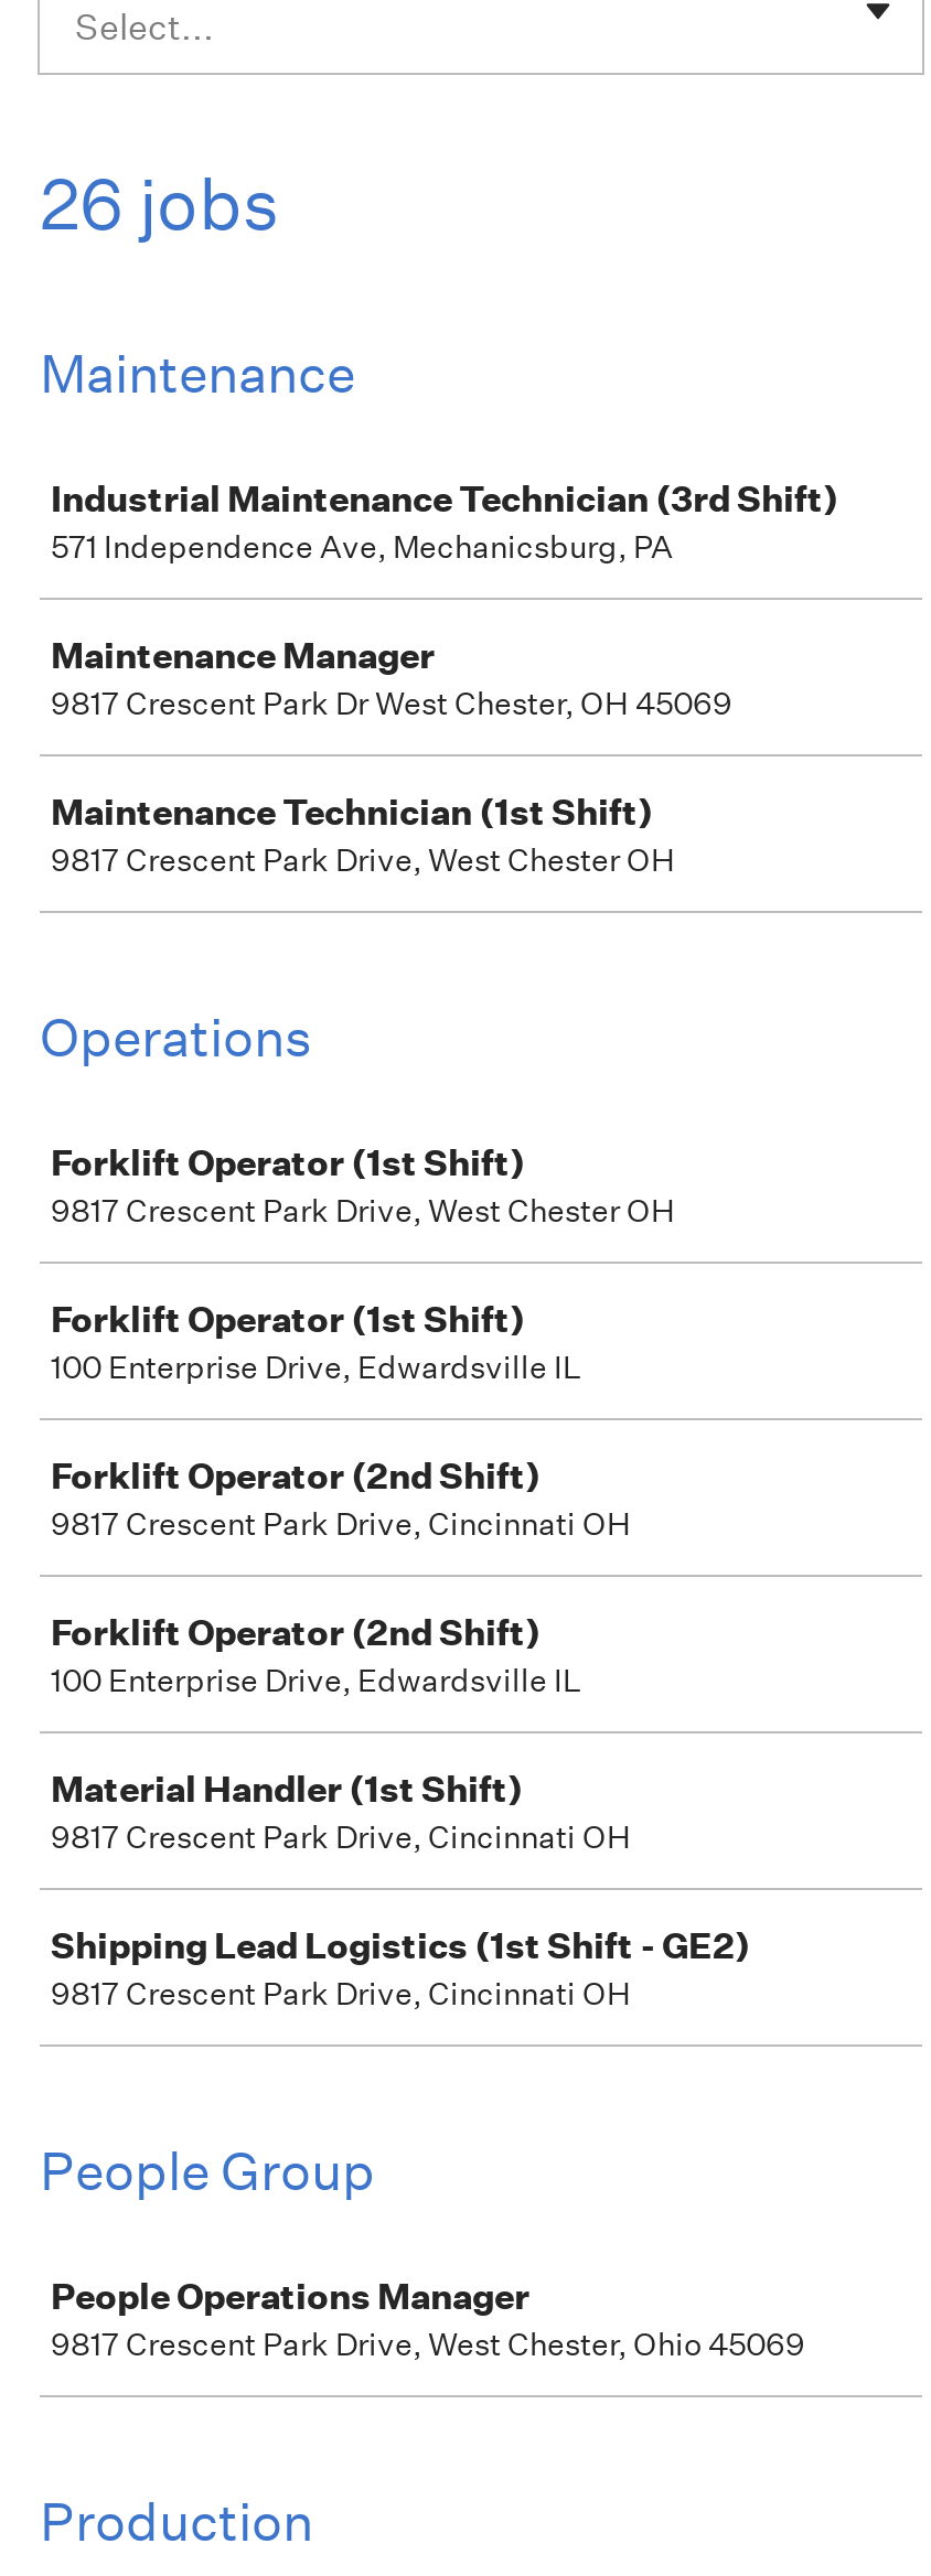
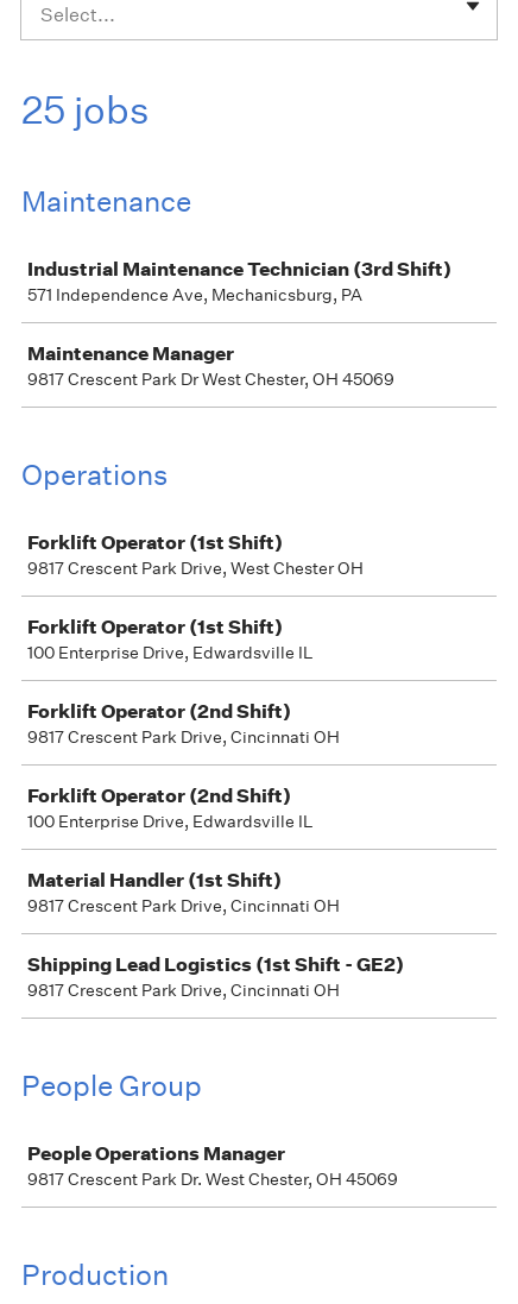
- 26 jobs
+ 25 jobs

- Maintenance Technician (1st Shift)
- 9817 Crescent Park Drive, West Chester OH

- 9817 Crescent Park Drive, West Chester, Ohio 45069
+ 9817 Crescent Park Dr. West Chester, OH 45069
